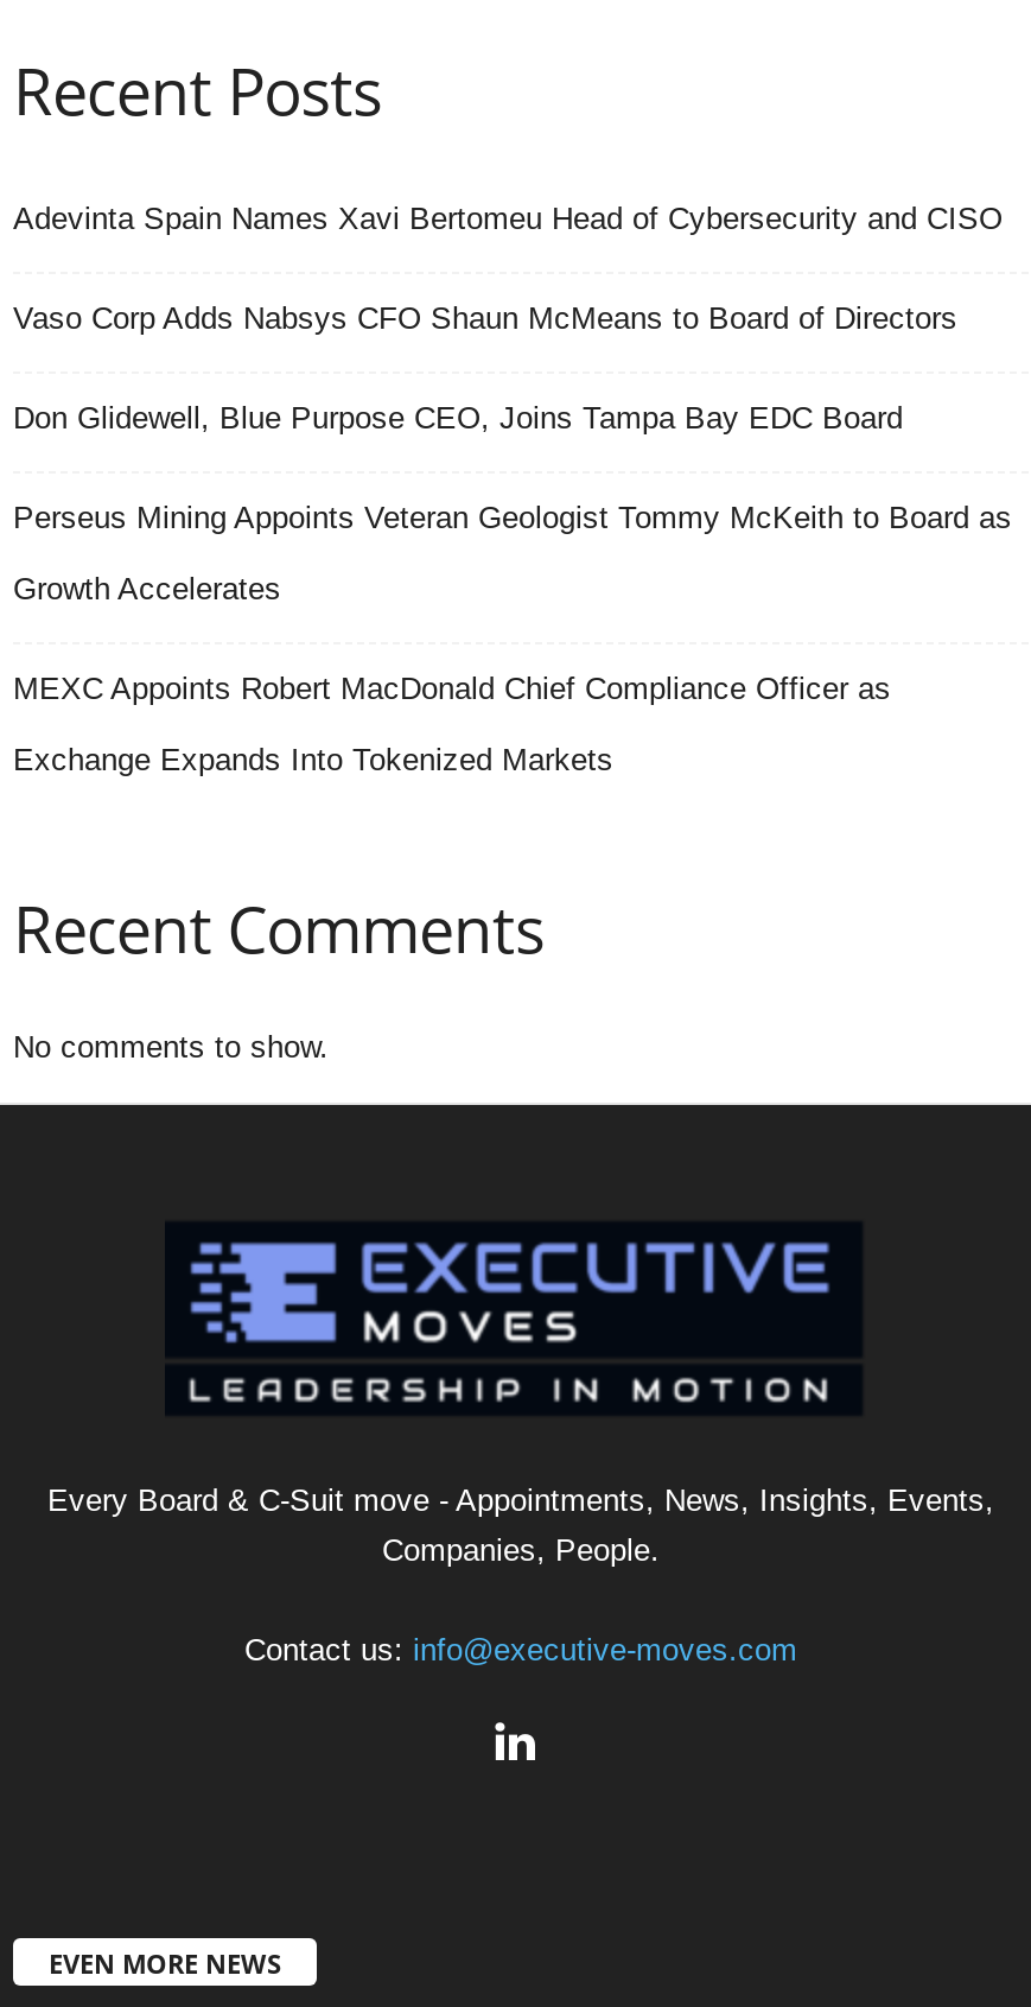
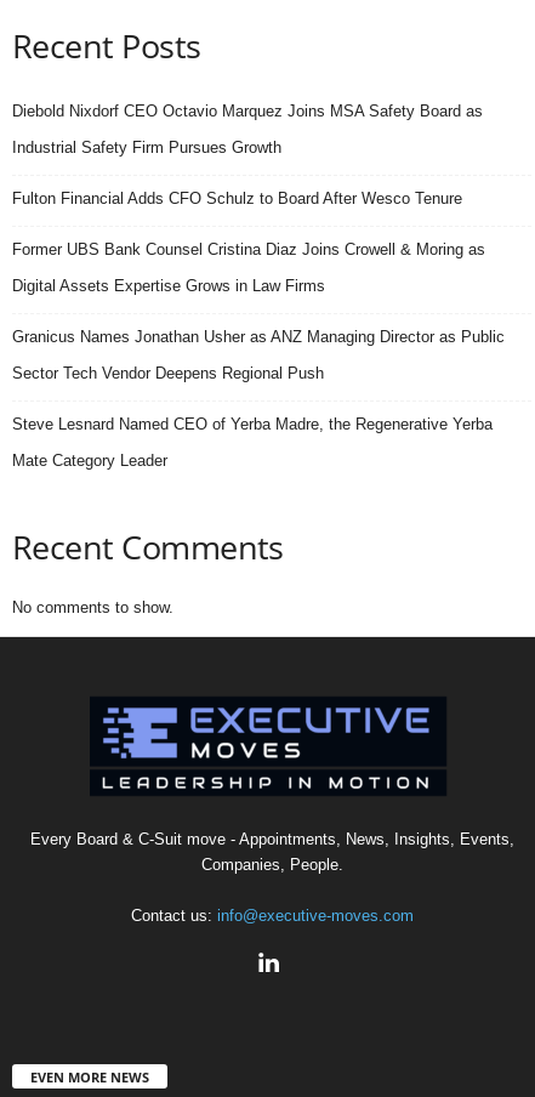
- Adevinta Spain Names Xavi Bertomeu Head of Cybersecurity and CISO
- Vaso Corp Adds Nabsys CFO Shaun McMeans to Board of Directors
- Don Glidewell, Blue Purpose CEO, Joins Tampa Bay EDC Board
- Perseus Mining Appoints Veteran Geologist Tommy McKeith to Board as
- Growth Accelerates
- MEXC Appoints Robert MacDonald Chief Compliance Officer as
- Exchange Expands Into Tokenized Markets
+ Diebold Nixdorf CEO Octavio Marquez Joins MSA Safety Board as
+ Industrial Safety Firm Pursues Growth
+ Fulton Financial Adds CFO Schulz to Board After Wesco Tenure
+ Former UBS Bank Counsel Cristina Diaz Joins Crowell & Moring as
+ Digital Assets Expertise Grows in Law Firms
+ Granicus Names Jonathan Usher as ANZ Managing Director as Public
+ Sector Tech Vendor Deepens Regional Push
+ Steve Lesnard Named CEO of Yerba Madre, the Regenerative Yerba
+ Mate Category Leader
